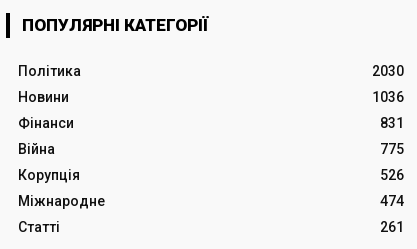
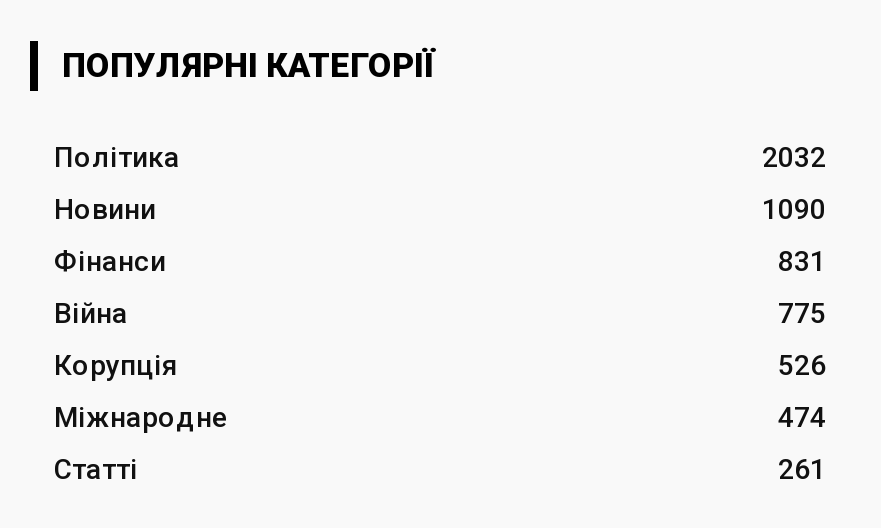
- 2030
+ 2032

- 1036
+ 1090
